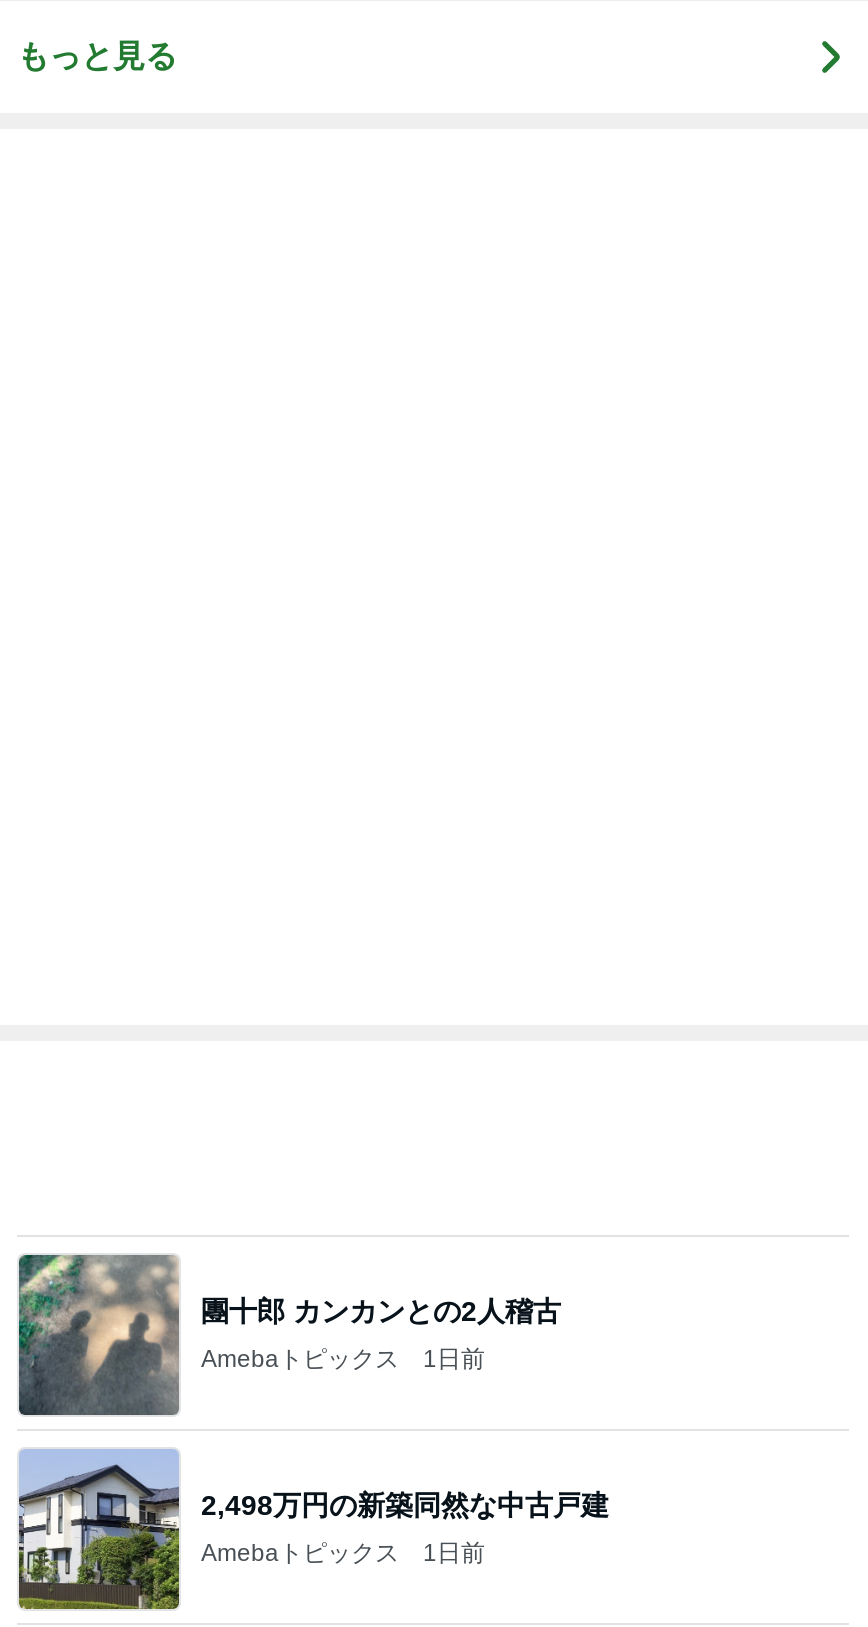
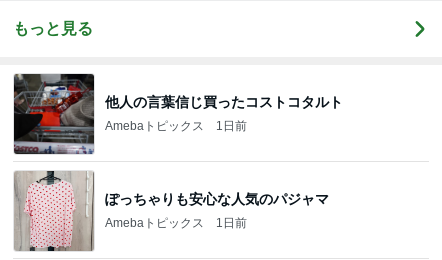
- [image]
- 團十郎 カンカンとの2人稽古
+ [image]
+ 他人の言葉信じ買ったコストコタルト

- [image]
- 2,498万円の新築同然な中古戸建
+ [image]
+ ぽっちゃりも安心な人気のパジャマ
